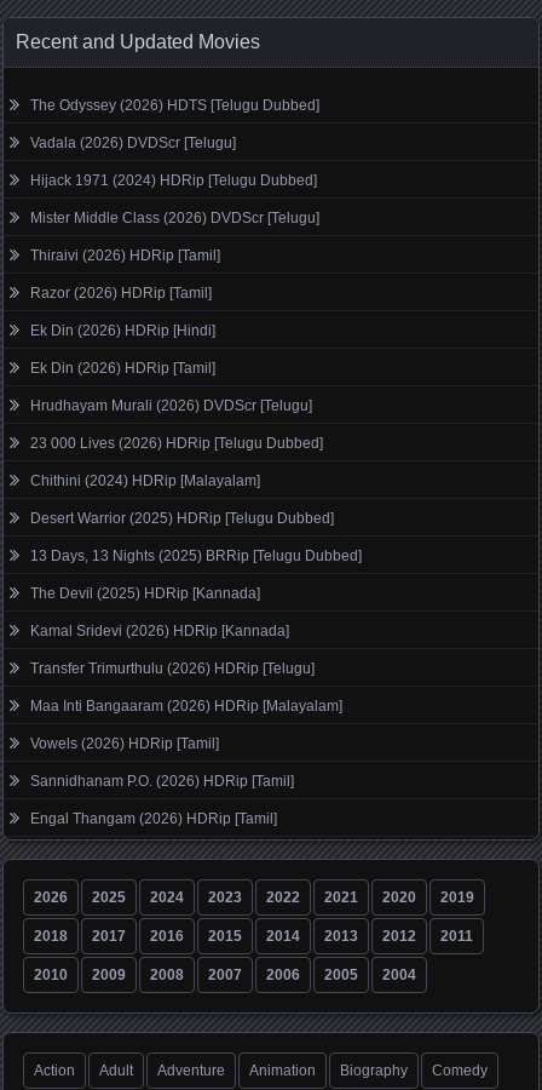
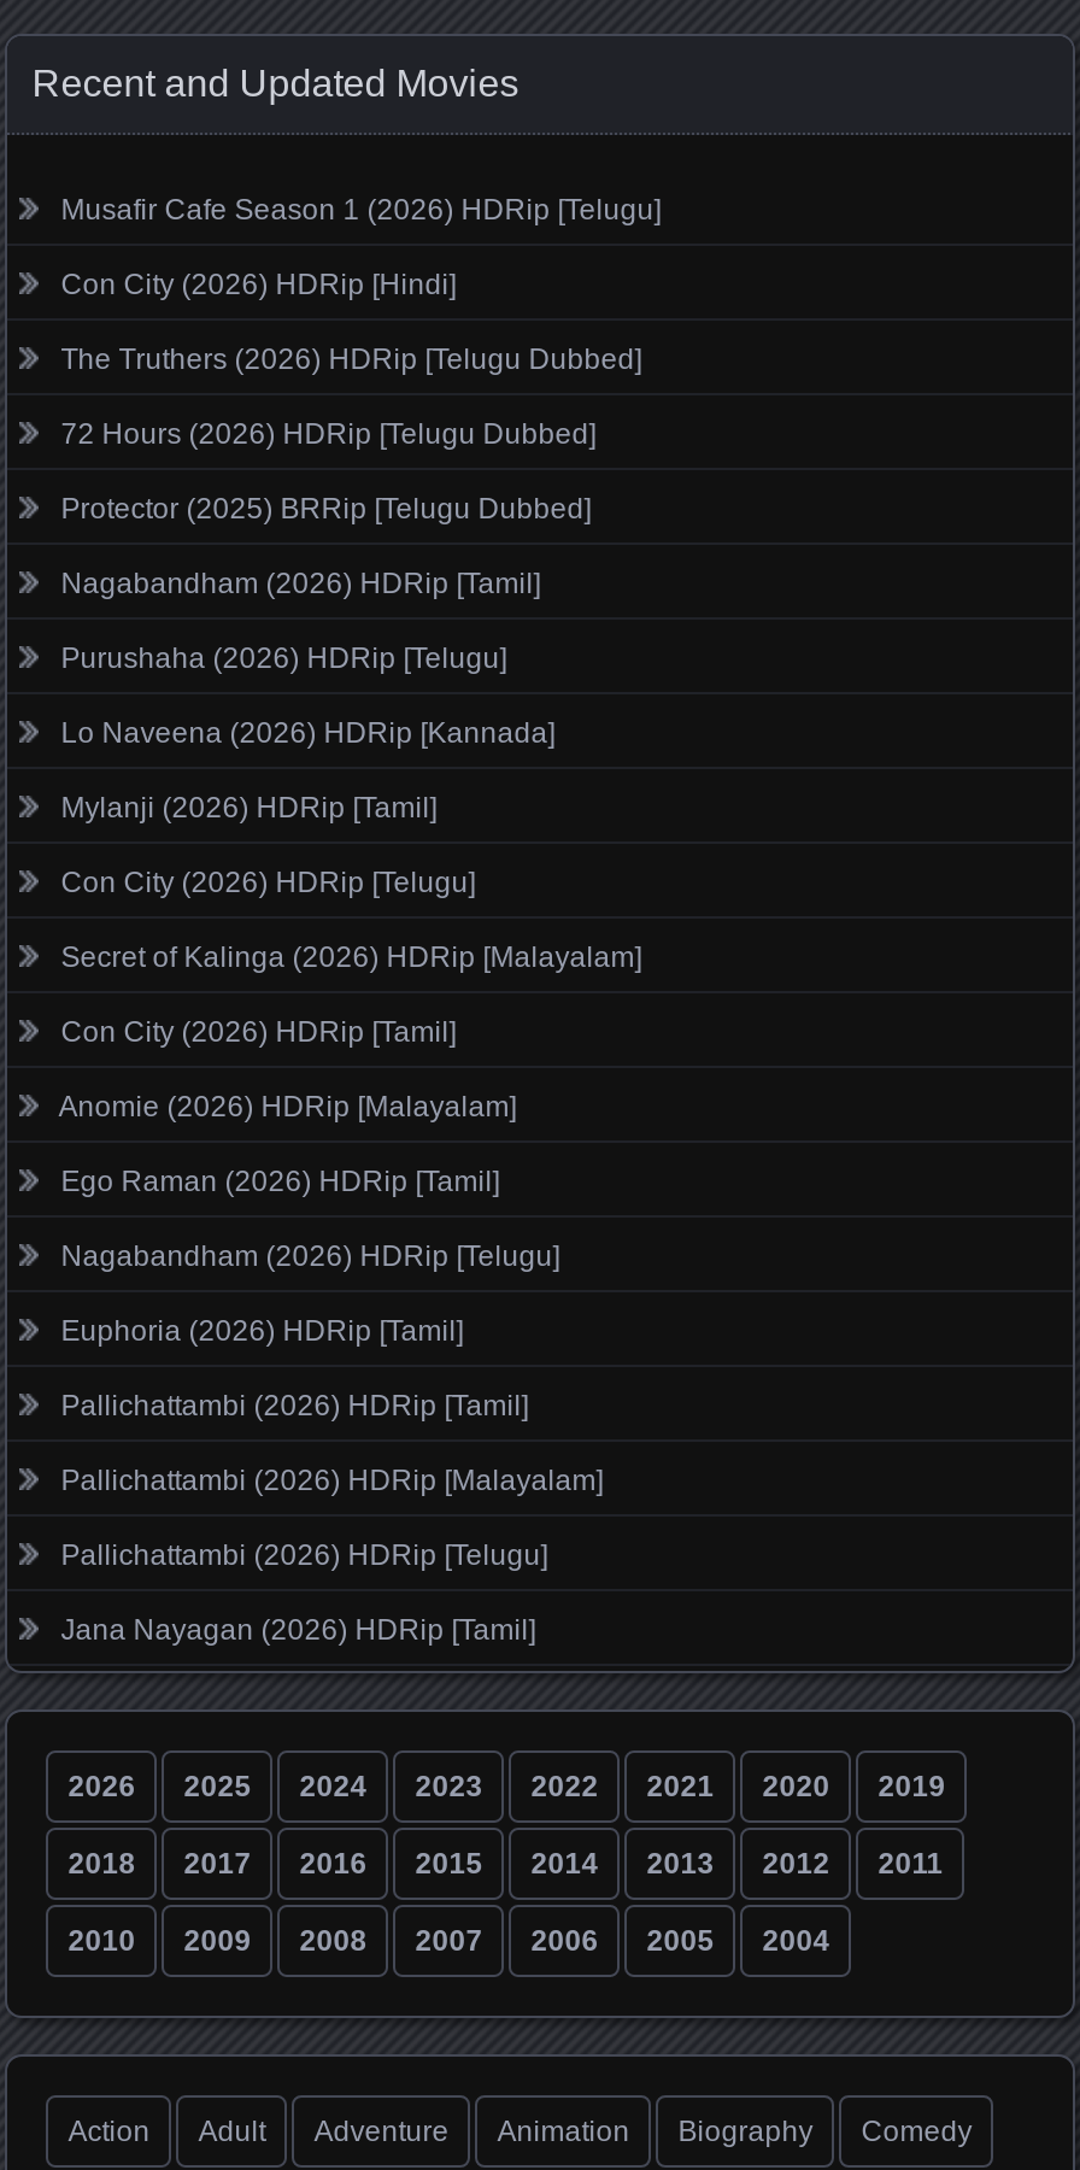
- The Odyssey (2026) HDTS [Telugu Dubbed]
+ Musafir Cafe Season 1 (2026) HDRip [Telugu]

- Vadala (2026) DVDScr [Telugu]
+ Con City (2026) HDRip [Hindi]

- Hijack 1971 (2024) HDRip [Telugu Dubbed]
+ The Truthers (2026) HDRip [Telugu Dubbed]

- Mister Middle Class (2026) DVDScr [Telugu]
+ 72 Hours (2026) HDRip [Telugu Dubbed]

- Thiraivi (2026) HDRip [Tamil]
+ Protector (2025) BRRip [Telugu Dubbed]

- Razor (2026) HDRip [Tamil]
+ Nagabandham (2026) HDRip [Tamil]

- Ek Din (2026) HDRip [Hindi]
+ Purushaha (2026) HDRip [Telugu]

- Ek Din (2026) HDRip [Tamil]
+ Lo Naveena (2026) HDRip [Kannada]

- Hrudhayam Murali (2026) DVDScr [Telugu]
+ Mylanji (2026) HDRip [Tamil]

- 23 000 Lives (2026) HDRip [Telugu Dubbed]
+ Con City (2026) HDRip [Telugu]

- Chithini (2024) HDRip [Malayalam]
+ Secret of Kalinga (2026) HDRip [Malayalam]

- Desert Warrior (2025) HDRip [Telugu Dubbed]
+ Con City (2026) HDRip [Tamil]

- 13 Days, 13 Nights (2025) BRRip [Telugu Dubbed]
+ Anomie (2026) HDRip [Malayalam]

- The Devil (2025) HDRip [Kannada]
+ Ego Raman (2026) HDRip [Tamil]

- Kamal Sridevi (2026) HDRip [Kannada]
+ Nagabandham (2026) HDRip [Telugu]

- Transfer Trimurthulu (2026) HDRip [Telugu]
+ Euphoria (2026) HDRip [Tamil]

- Maa Inti Bangaaram (2026) HDRip [Malayalam]
+ Pallichattambi (2026) HDRip [Tamil]

- Vowels (2026) HDRip [Tamil]
+ Pallichattambi (2026) HDRip [Malayalam]

- Sannidhanam P.O. (2026) HDRip [Tamil]
+ Pallichattambi (2026) HDRip [Telugu]

- Engal Thangam (2026) HDRip [Tamil]
+ Jana Nayagan (2026) HDRip [Tamil]
